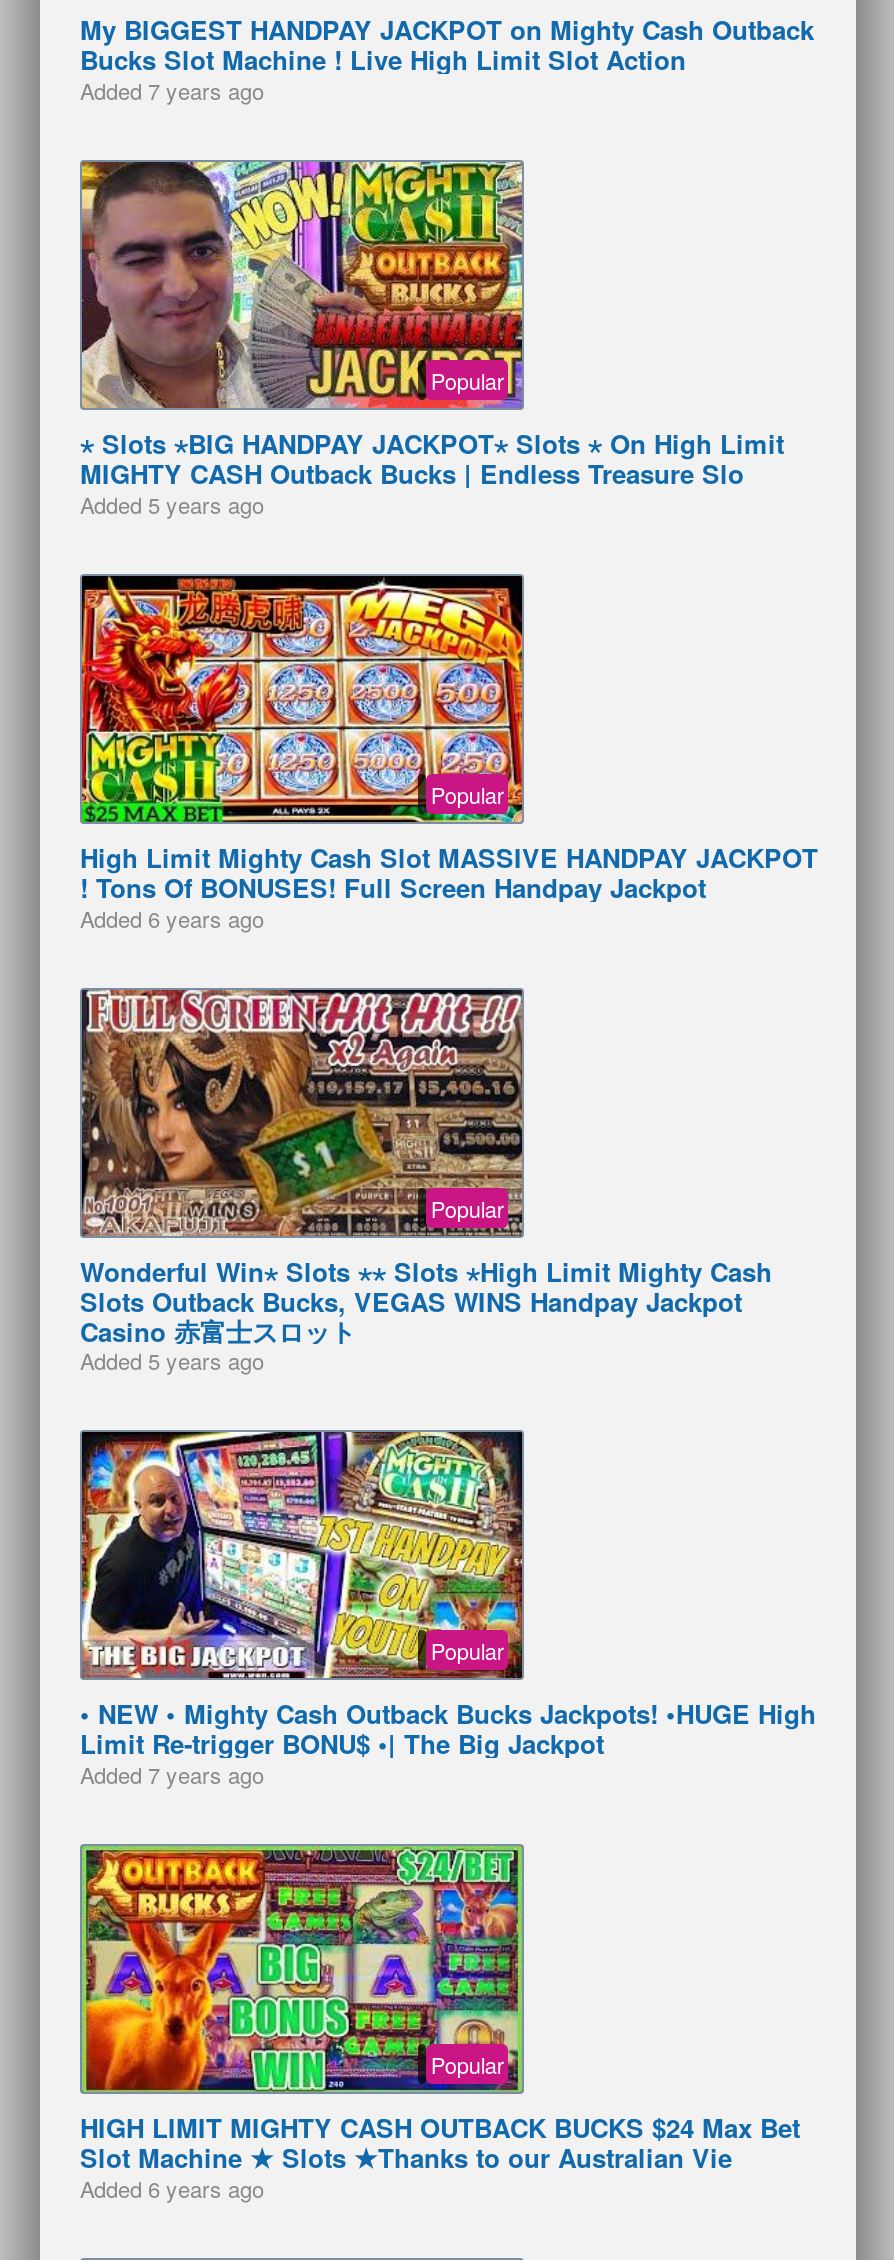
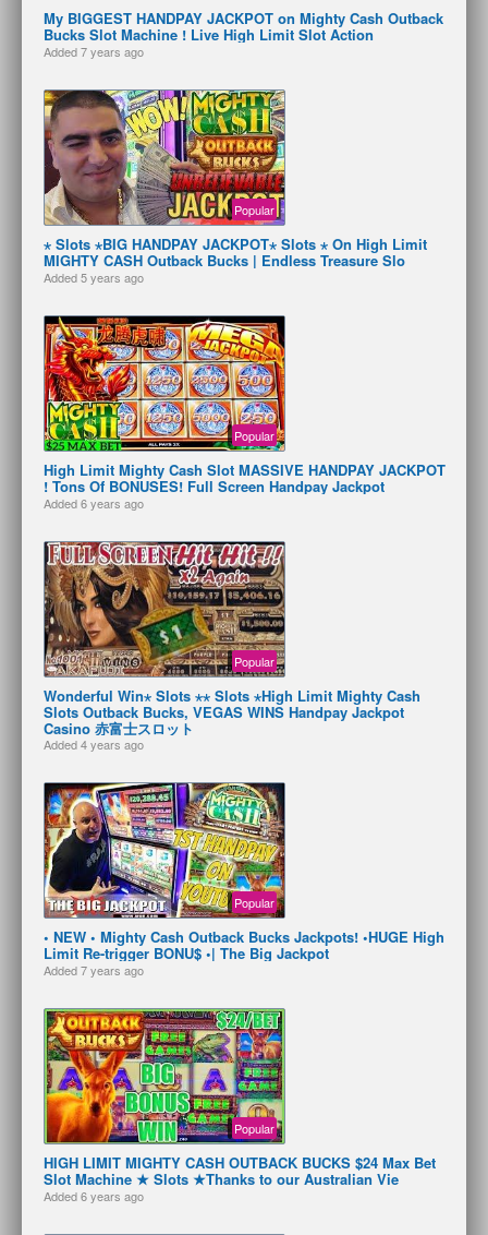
- Added 5 years ago
+ Added 4 years ago
